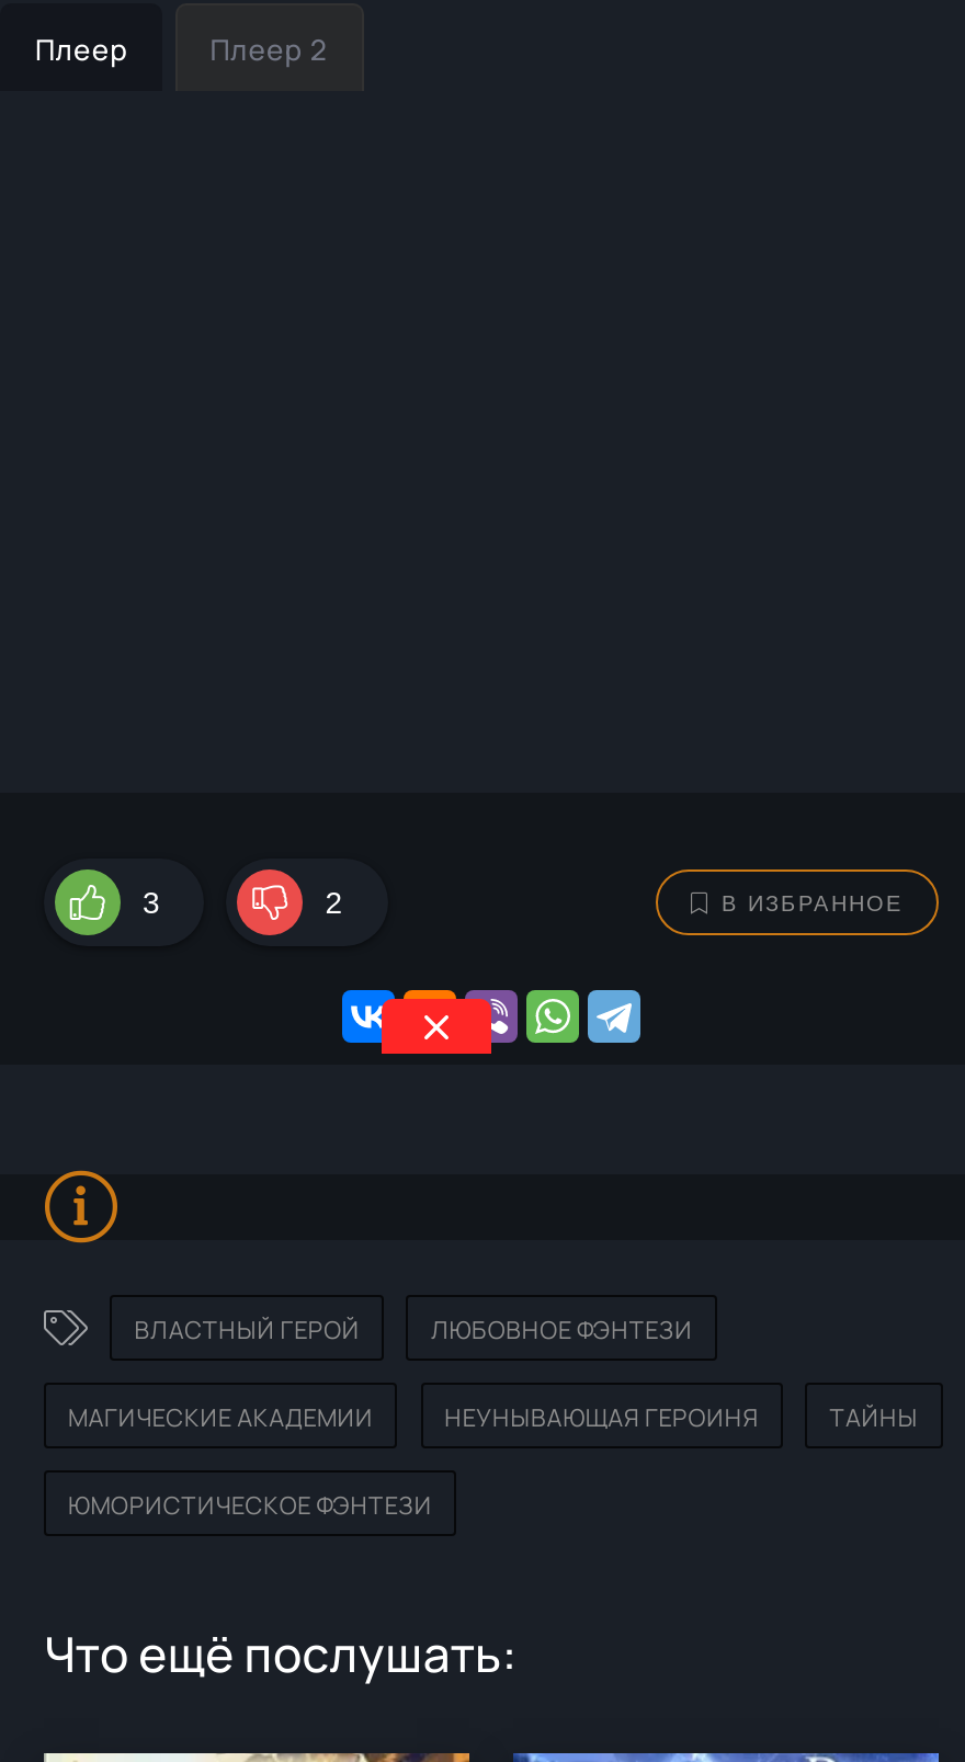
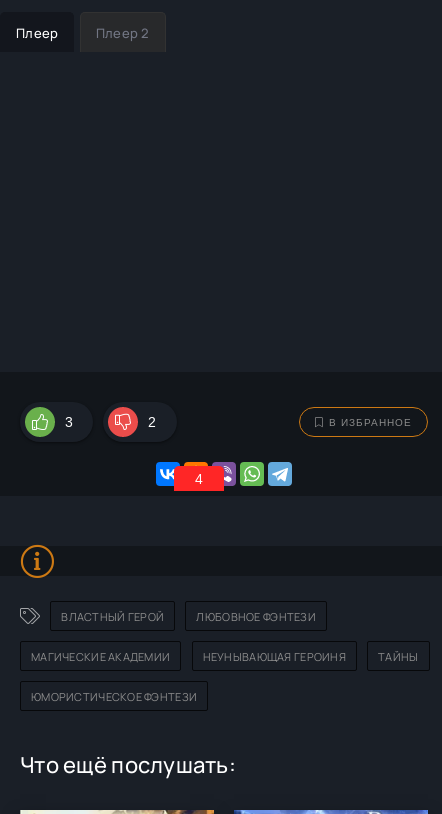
+ 4
